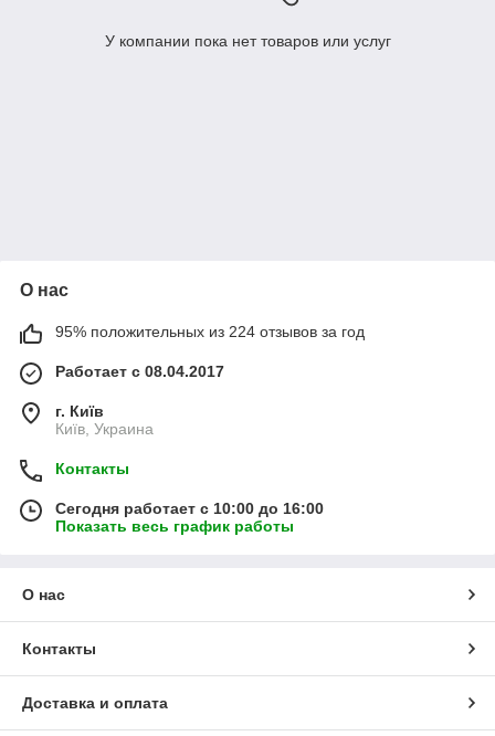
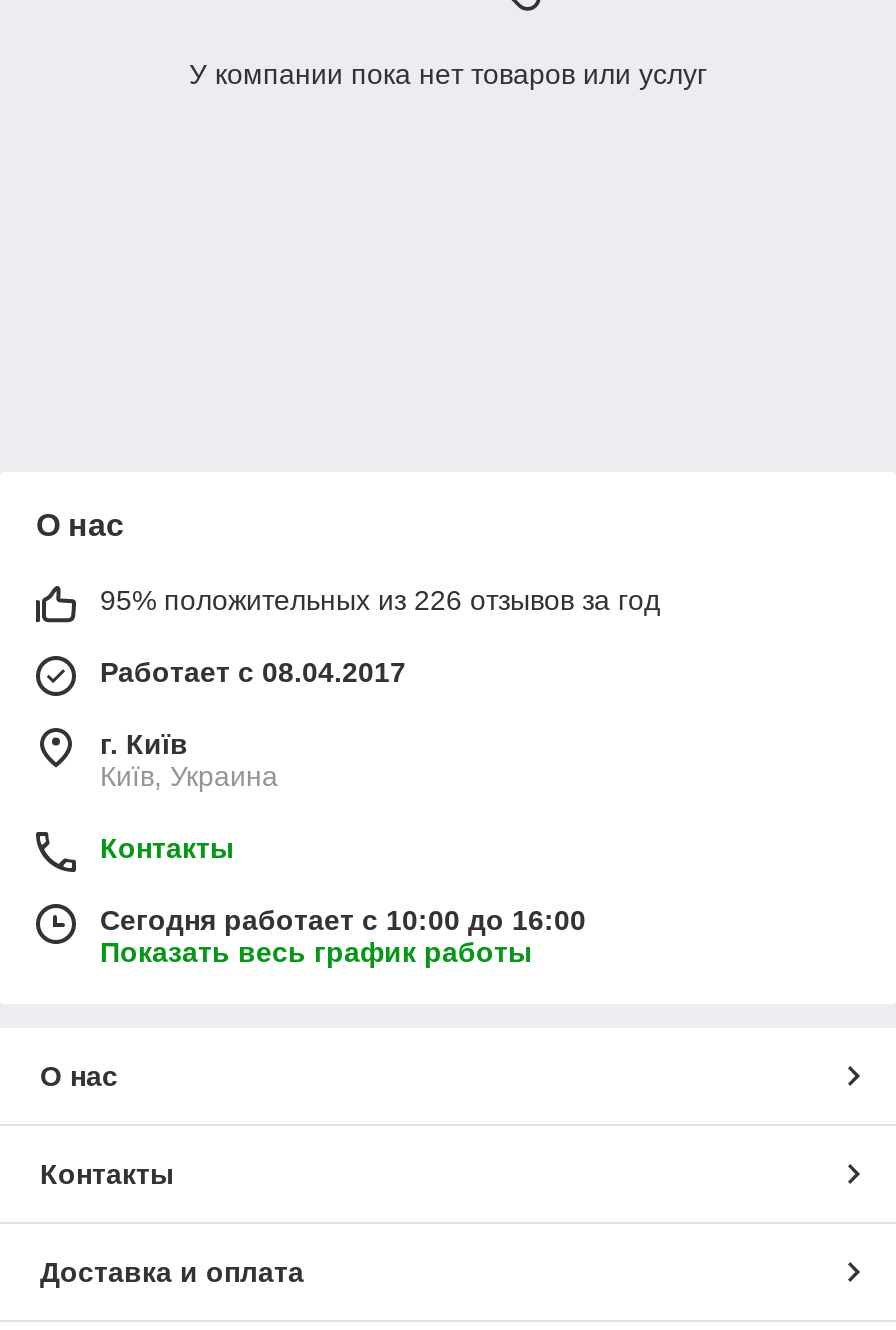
- 95% положительных из 224 отзывов за год
+ 95% положительных из 226 отзывов за год
